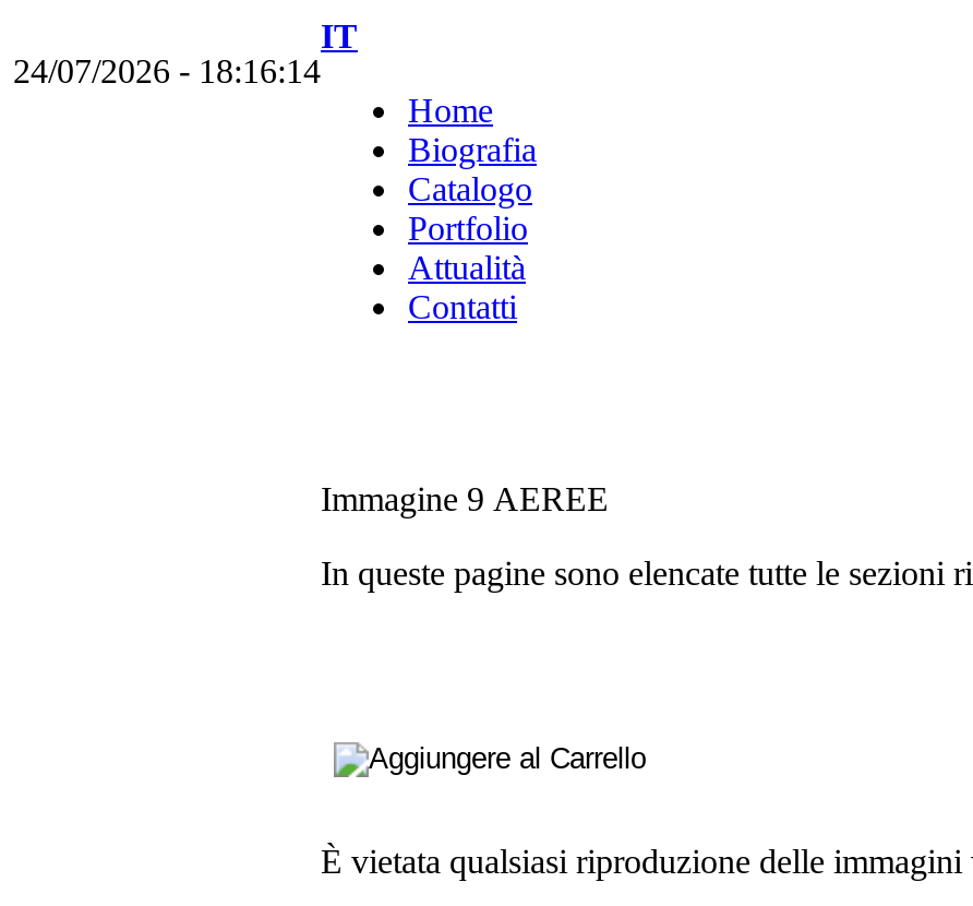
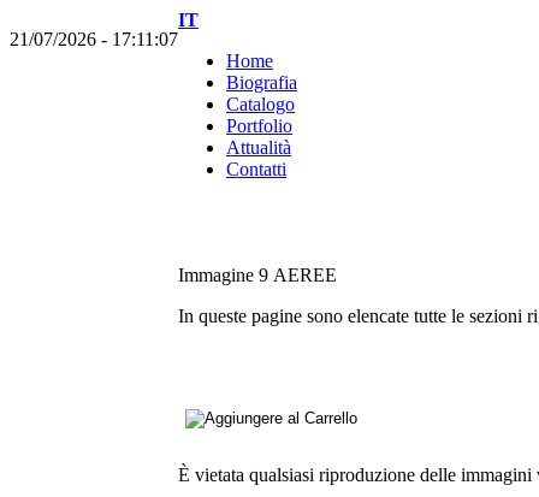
- 24/07/2026 - 18:16:14
+ 21/07/2026 - 17:11:07
